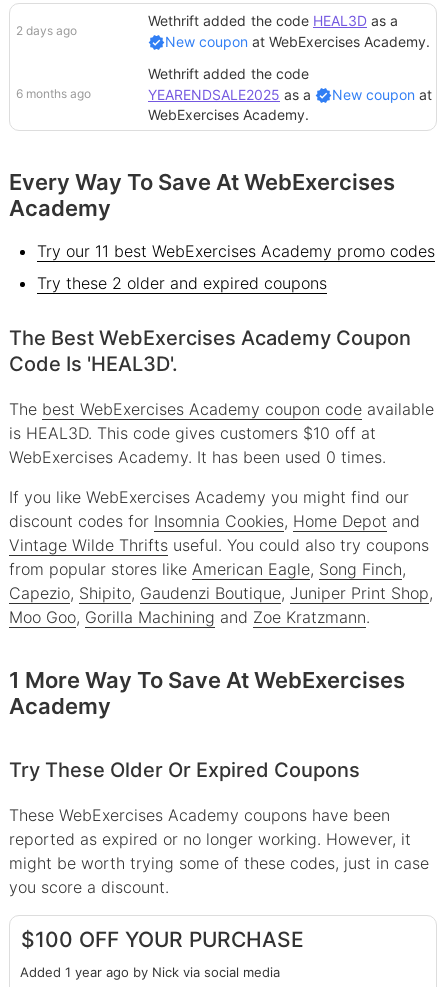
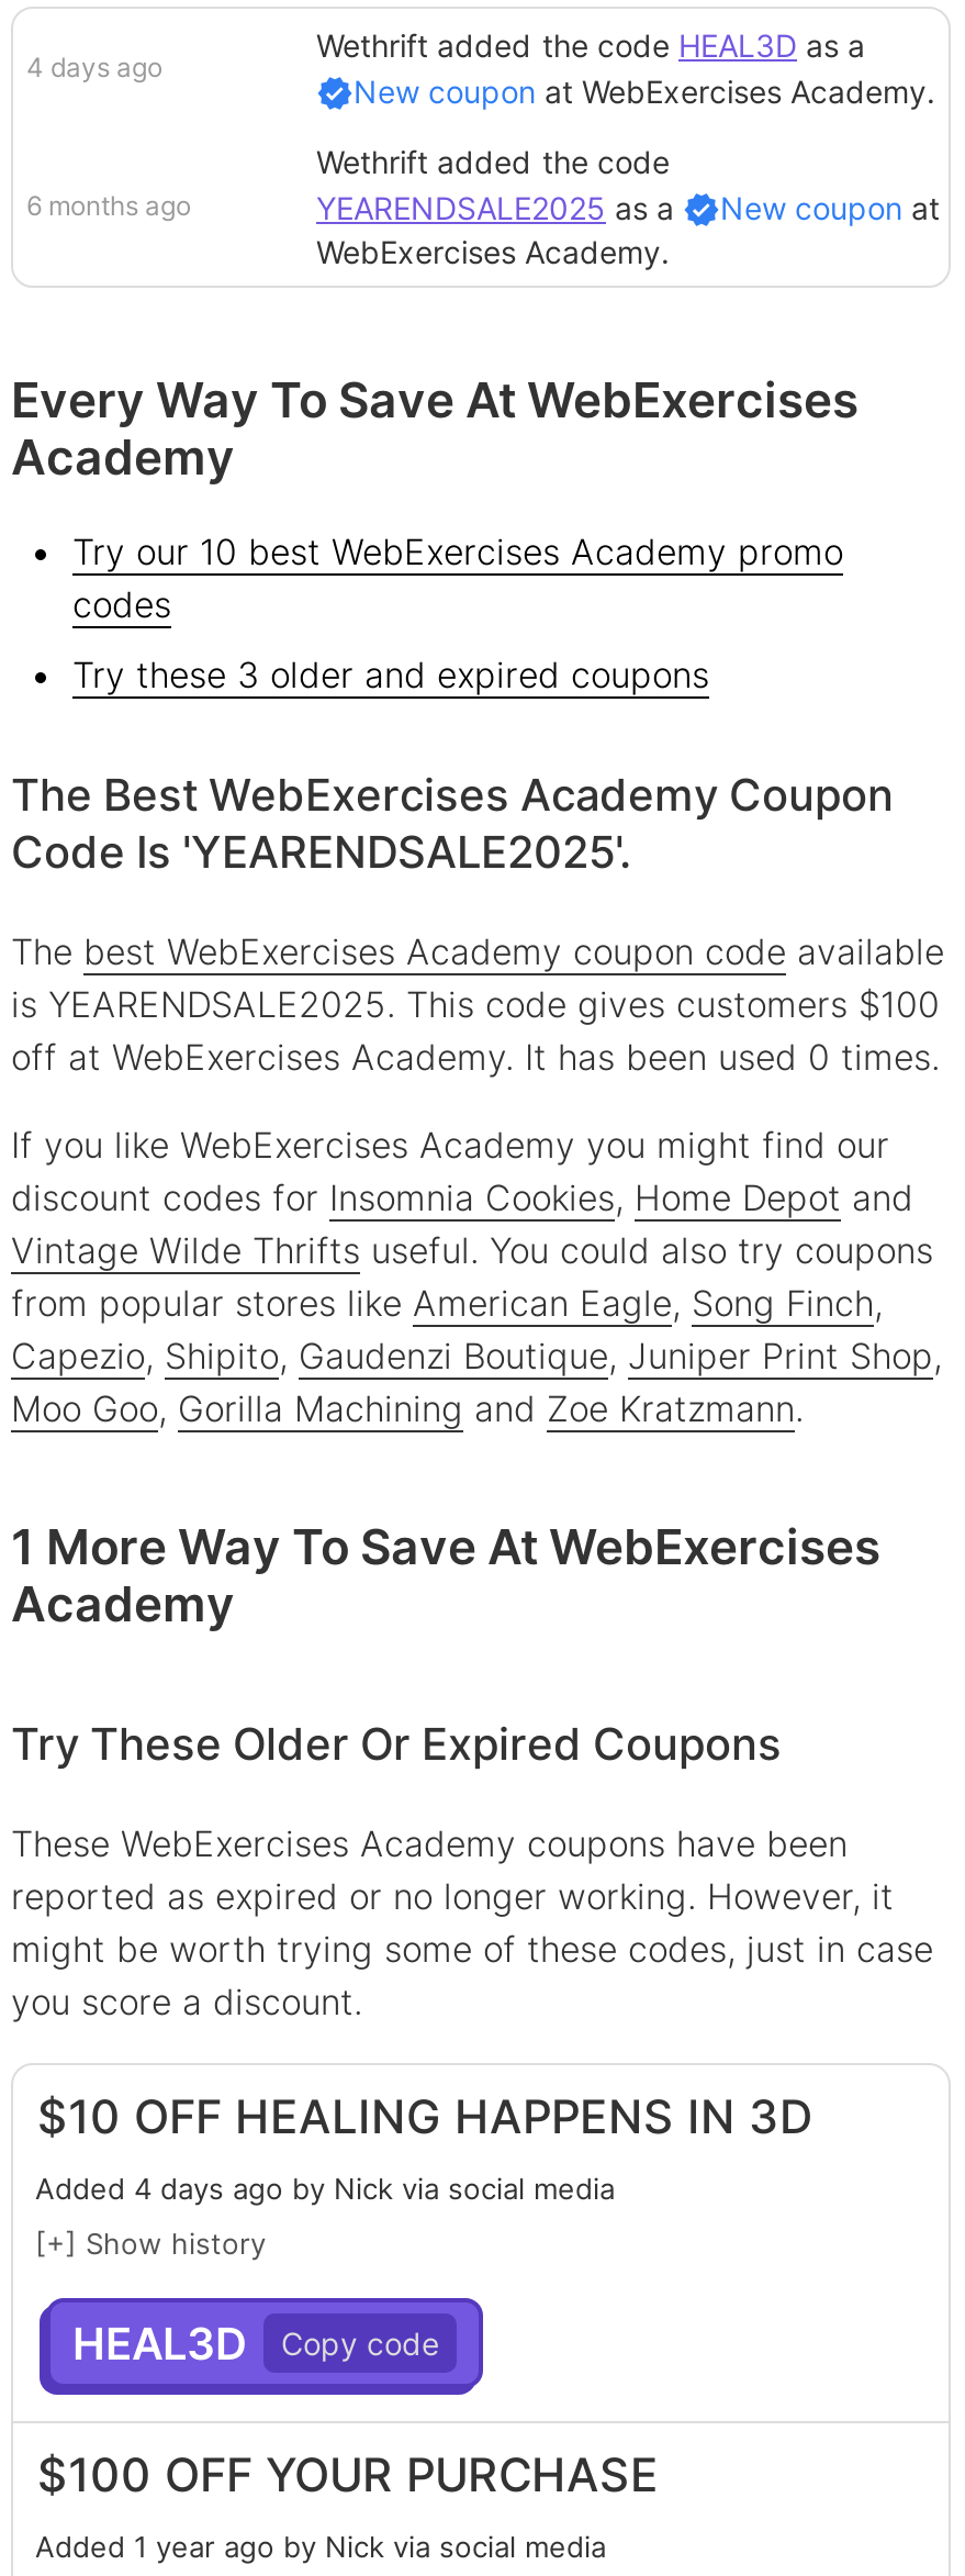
- 2 days ago
+ 4 days ago

- Try our 11 best WebExercises Academy promo codes
+ Try our 10 best WebExercises Academy promo
+ codes

- Try these 2 older and expired coupons
+ Try these 3 older and expired coupons

- Code Is 'HEAL3D'.
+ Code Is 'YEARENDSALE2025'.

- is HEAL3D. This code gives customers $10 off at
- WebExercises Academy. It has been used 0 times.
+ is YEARENDSALE2025. This code gives customers $100
+ off at WebExercises Academy. It has been used 0 times.

+ $10 OFF HEALING HAPPENS IN 3D
+ Added 4 days ago by Nick via social media
+ [+] Show history
+ HEAL3D
